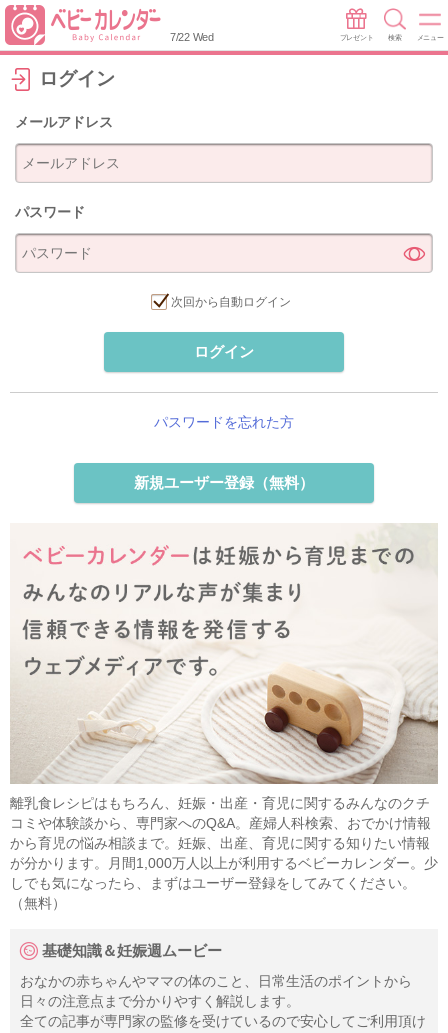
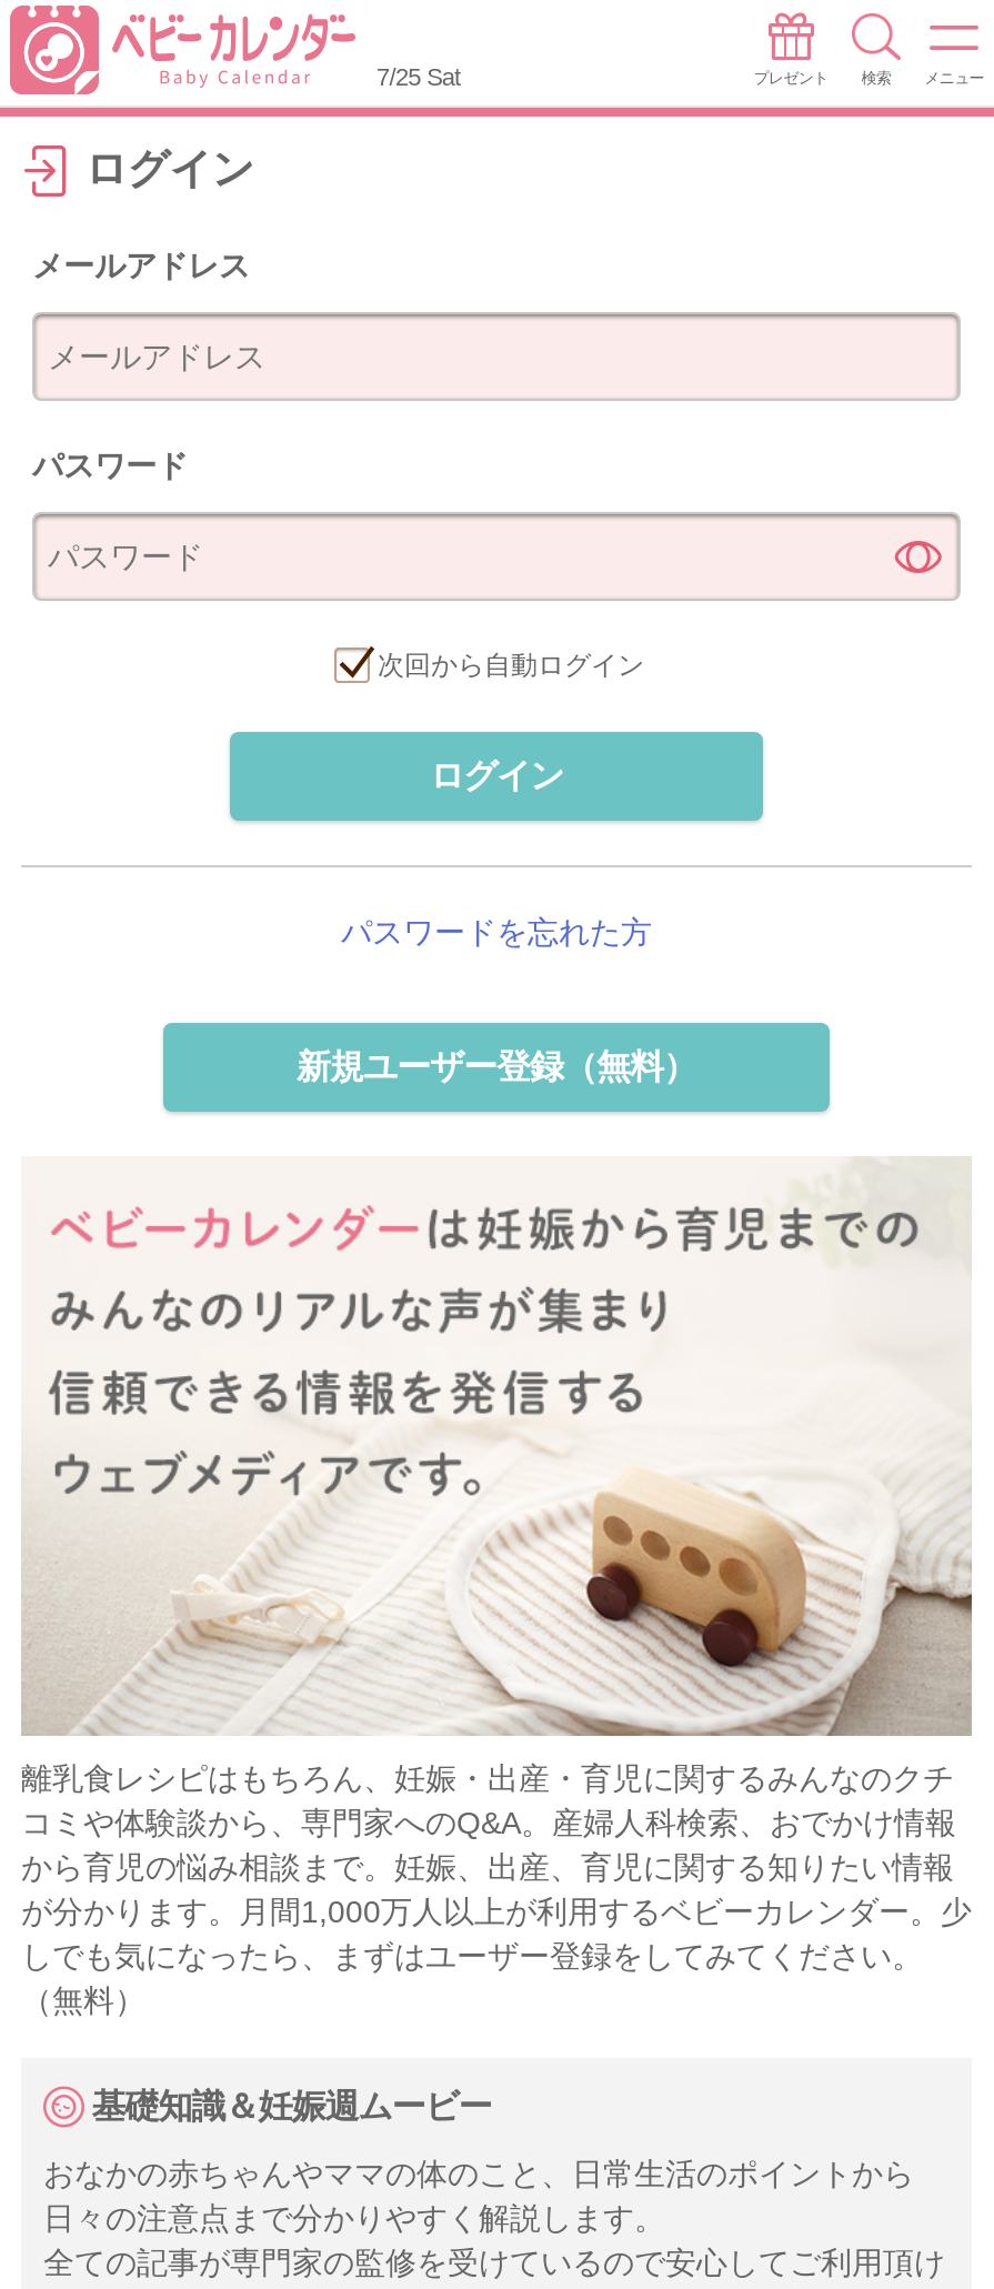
- 7/22 Wed
+ 7/25 Sat
